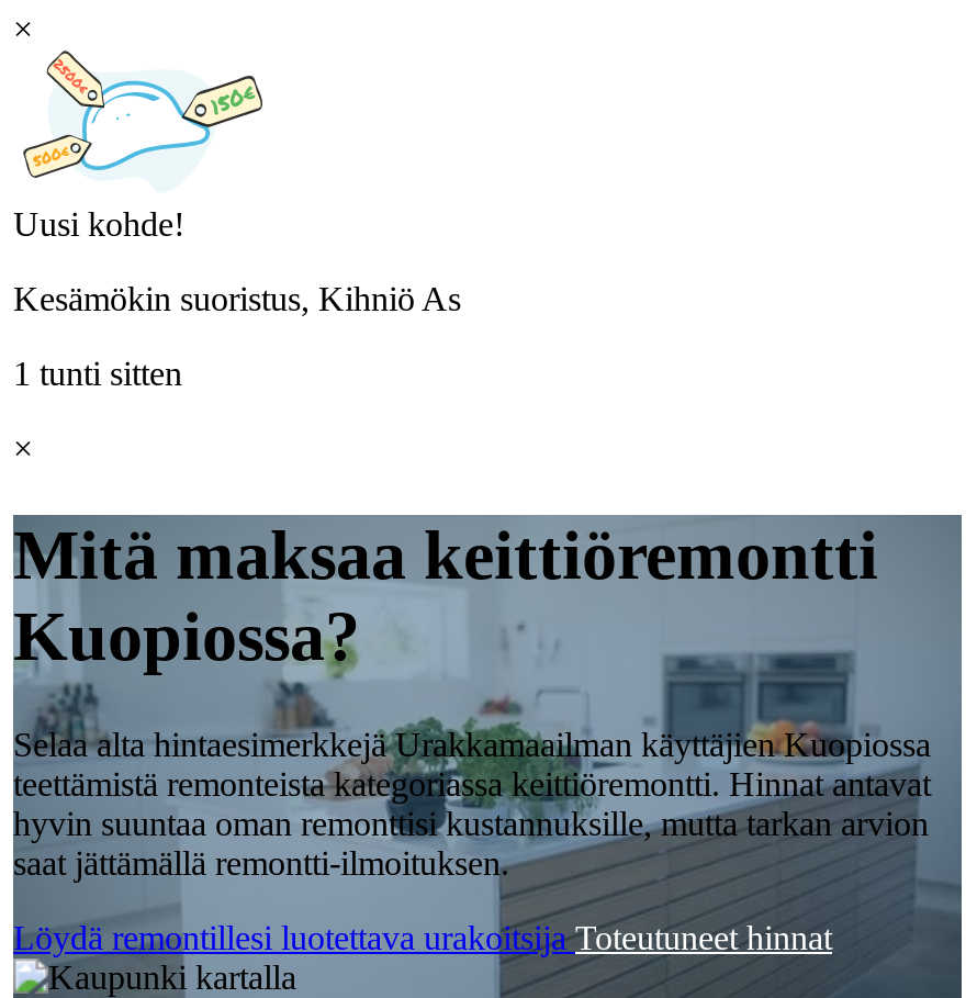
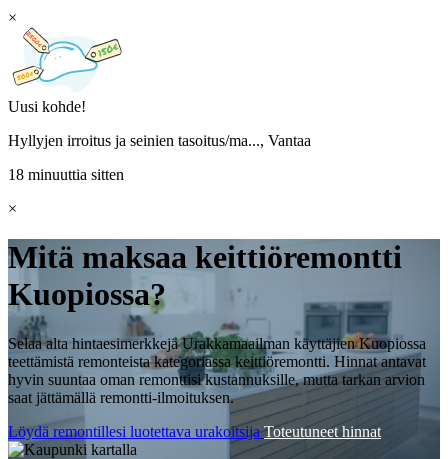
- Kesämökin suoristus, Kihniö As
+ Hyllyjen irroitus ja seinien tasoitus/ma..., Vantaa

- 1 tunti sitten
+ 18 minuuttia sitten
